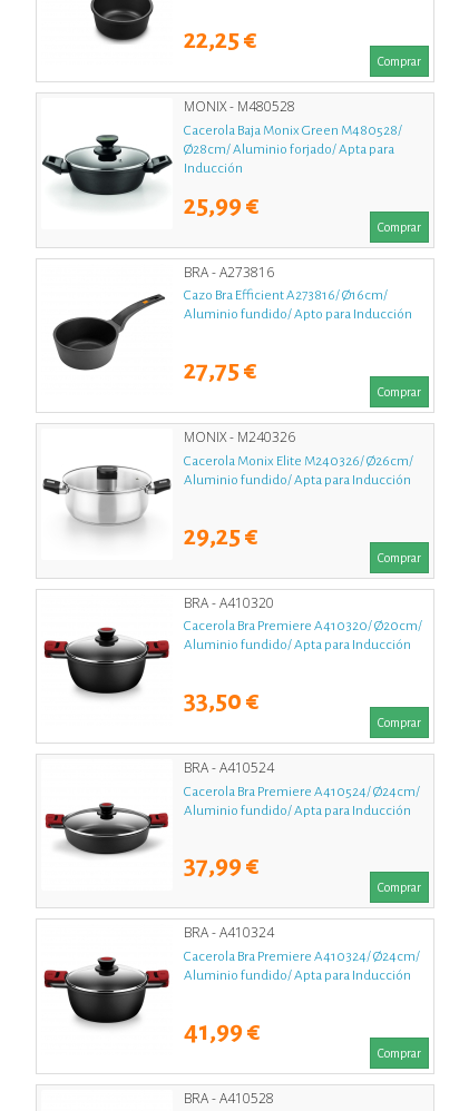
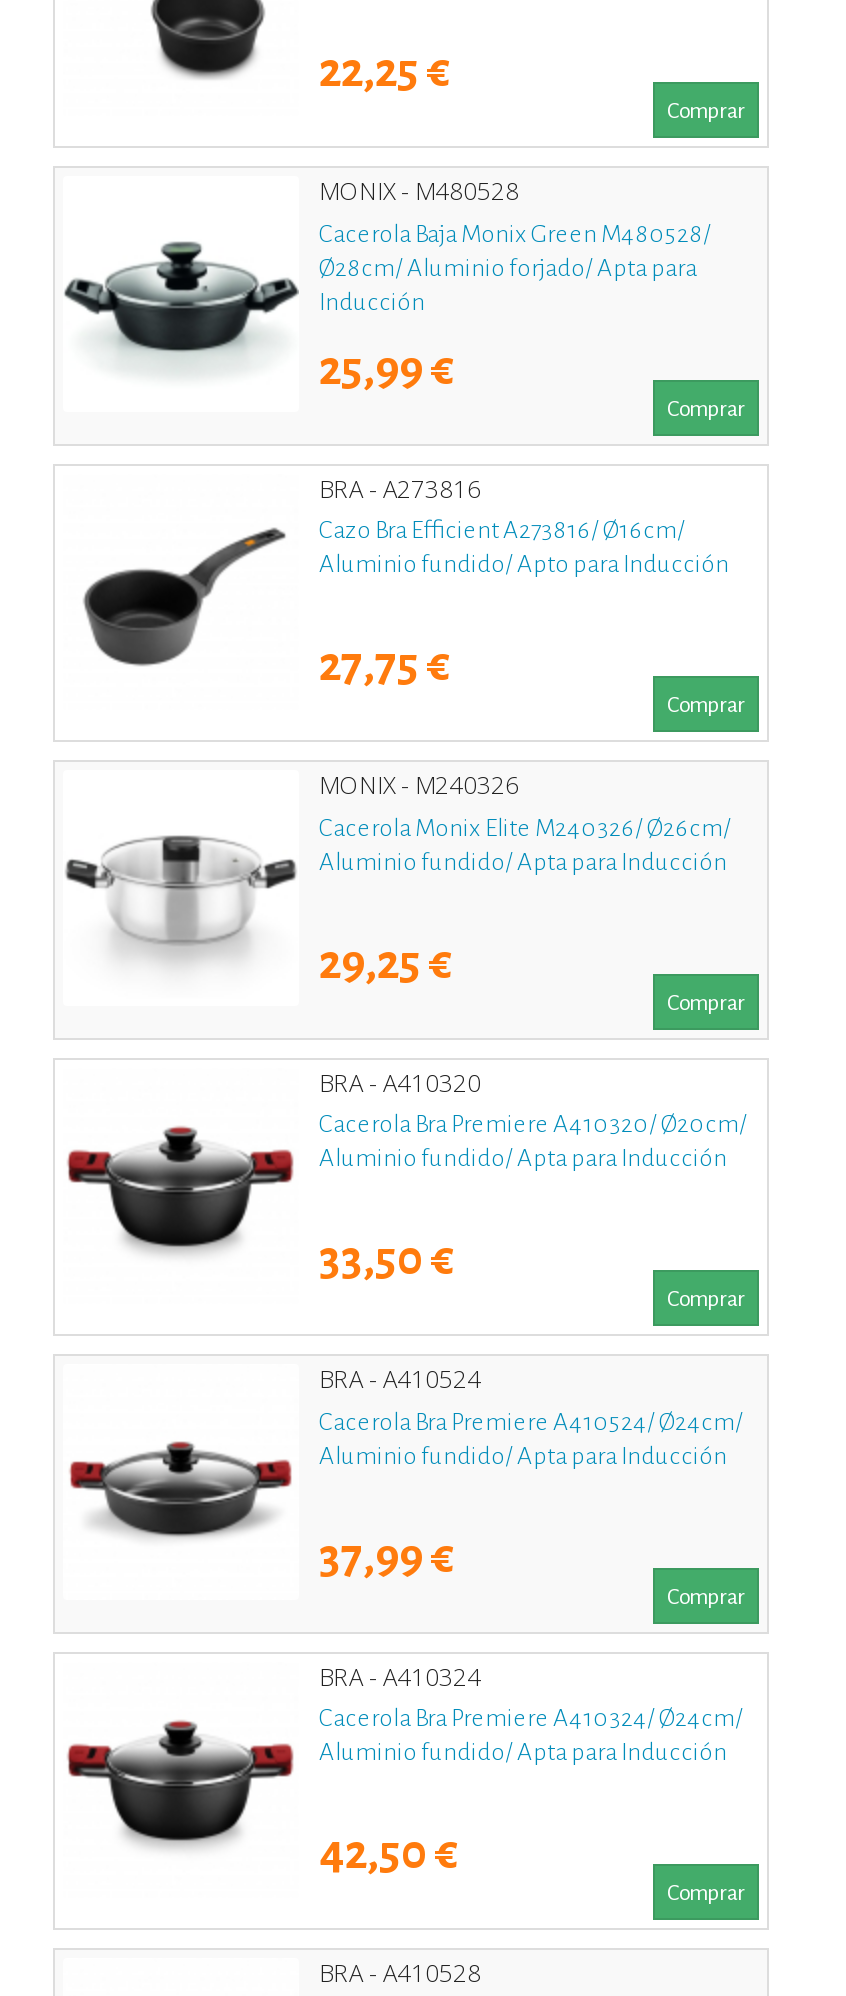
- 41,99 €
+ 42,50 €
